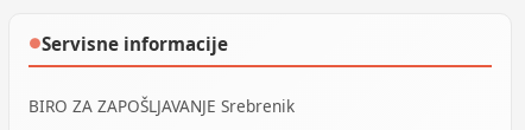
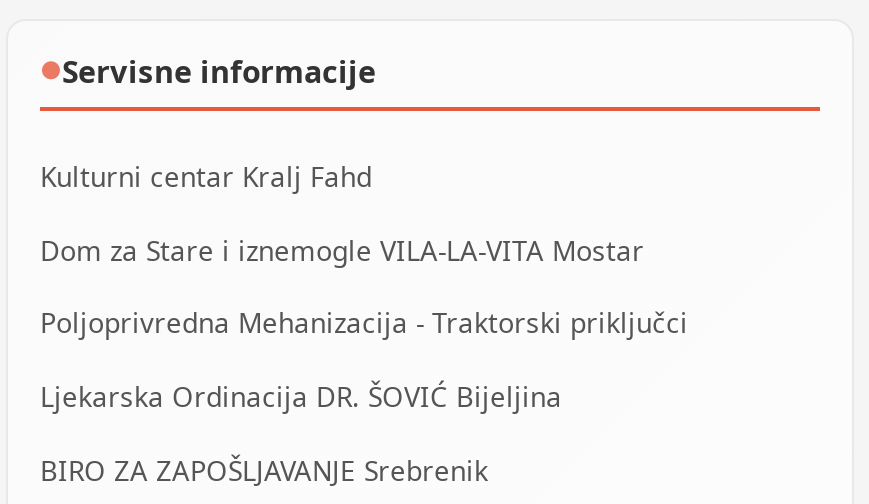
+ Kulturni centar Kralj Fahd
+ Dom za Stare i iznemogle VILA-LA-VITA Mostar
+ Poljoprivredna Mehanizacija - Traktorski priključci
+ Ljekarska Ordinacija DR. ŠOVIĆ Bijeljina
